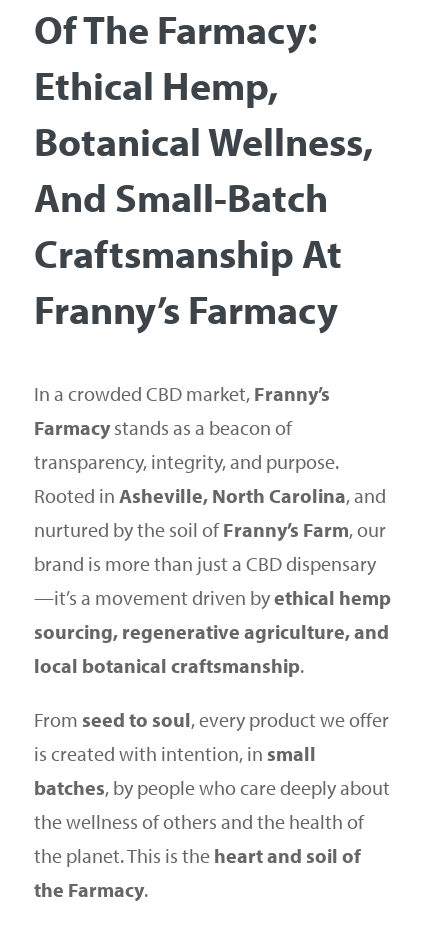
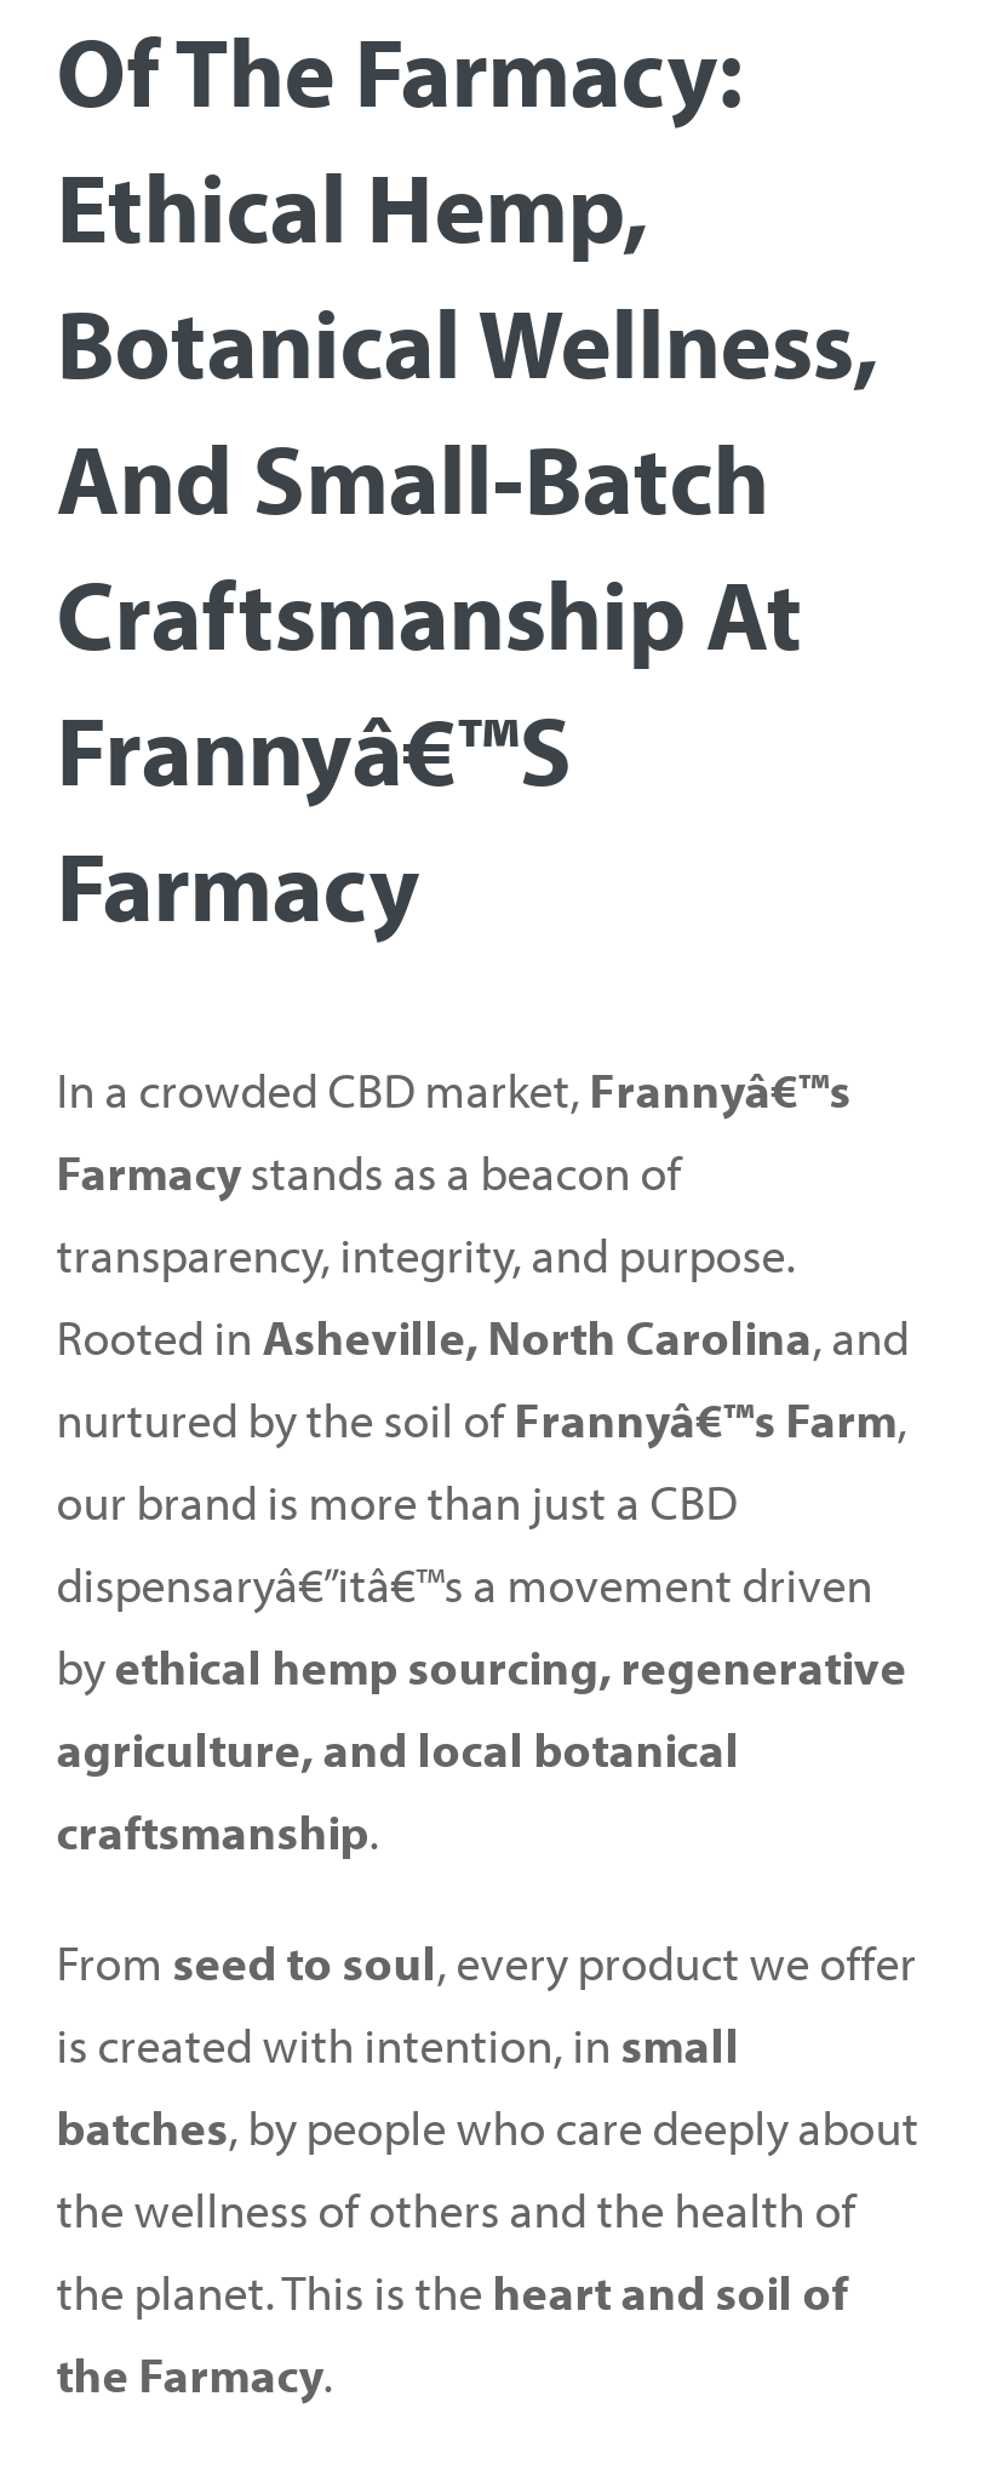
- Franny’s Farmacy
+ Frannyâ€™s
+ Farmacy

- In a crowded CBD market, Franny’s
+ In a crowded CBD market, Frannyâ€™s

- nurtured by the soil ofFranny’s Farm, our
- brand is more than just a CBD dispensary
- —it’s a movement driven by ethical hemp
- sourcing, regenerative agriculture, and
- local botanical craftsmanship.
+ nurtured by the soil of Frannyâ€™s Farm,
+ our brand is more than just a CBD
+ dispensaryâ€”itâ€™s a movement driven
+ by ethical hemp sourcing, regenerative
+ agriculture, and local botanical
+ craftsmanship.
